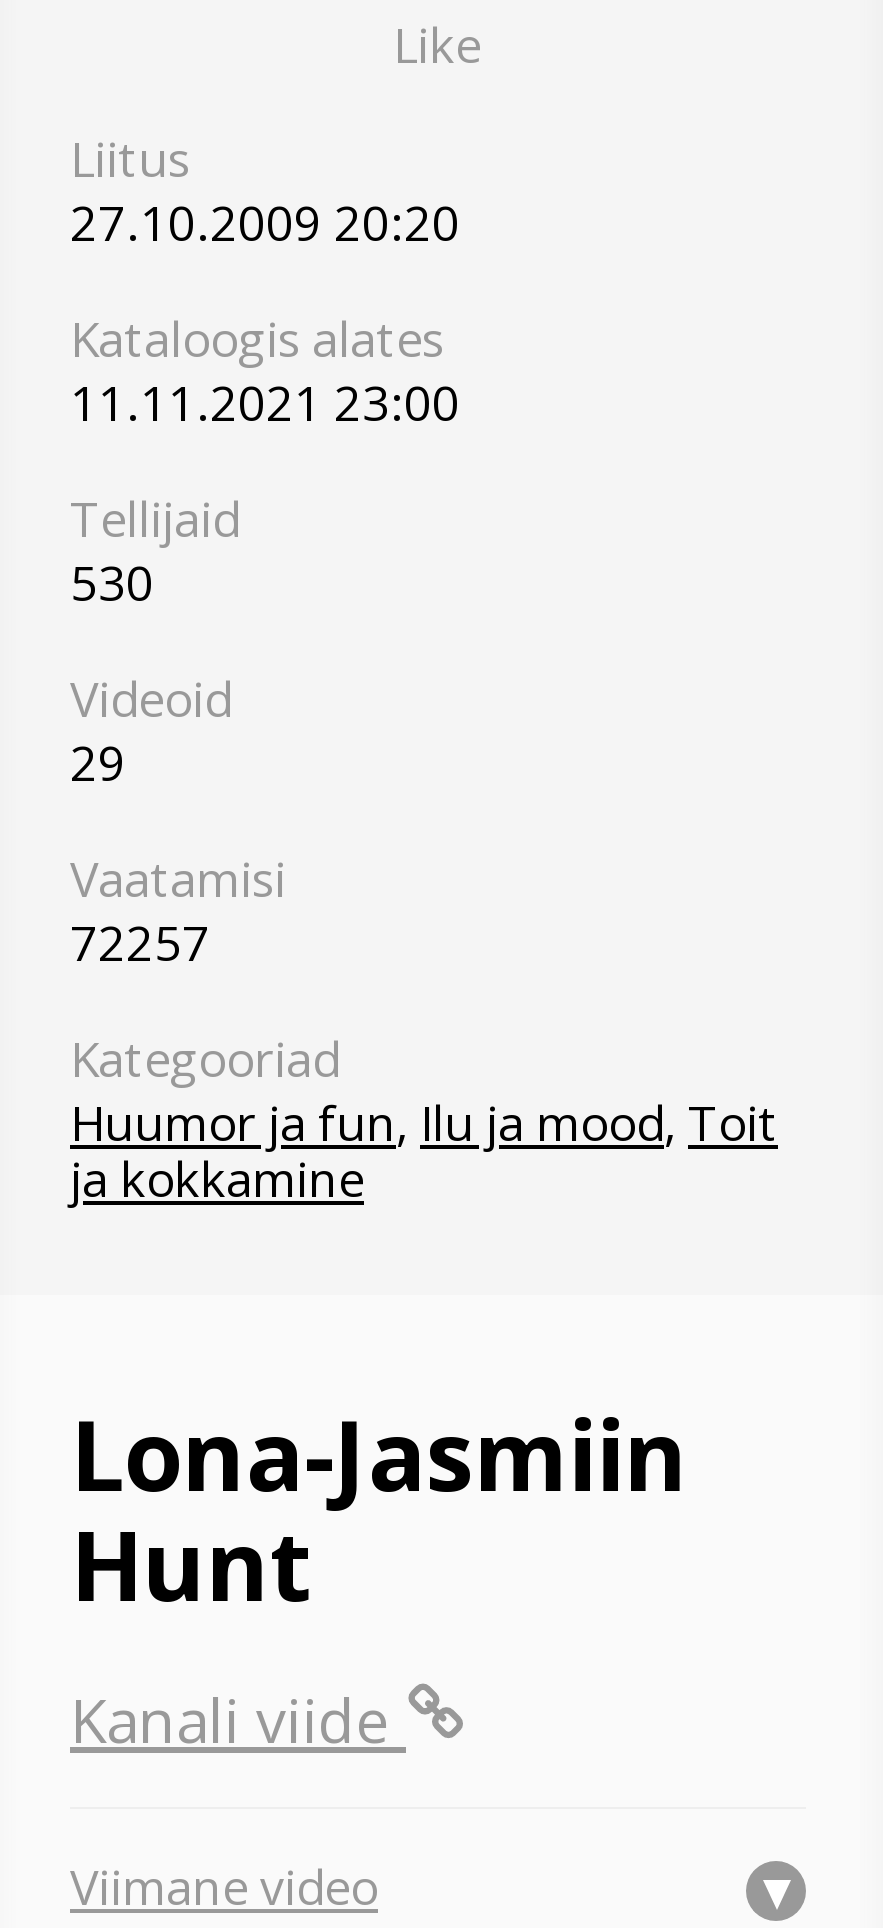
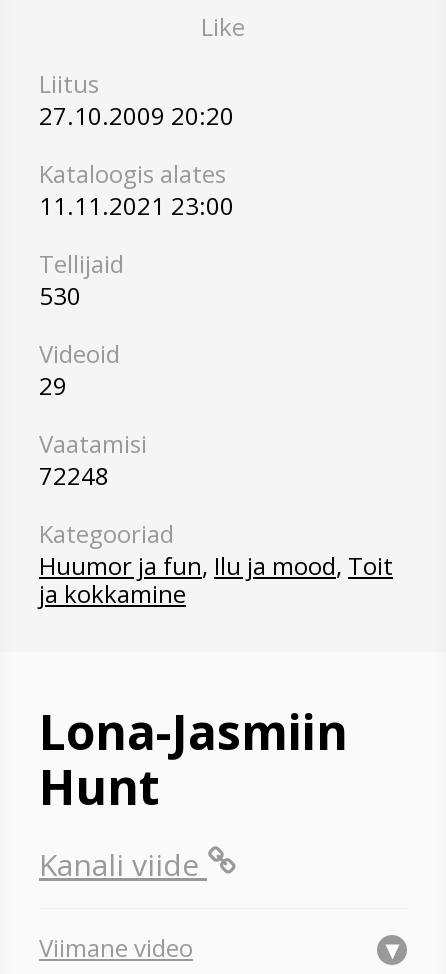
- 72257
+ 72248
